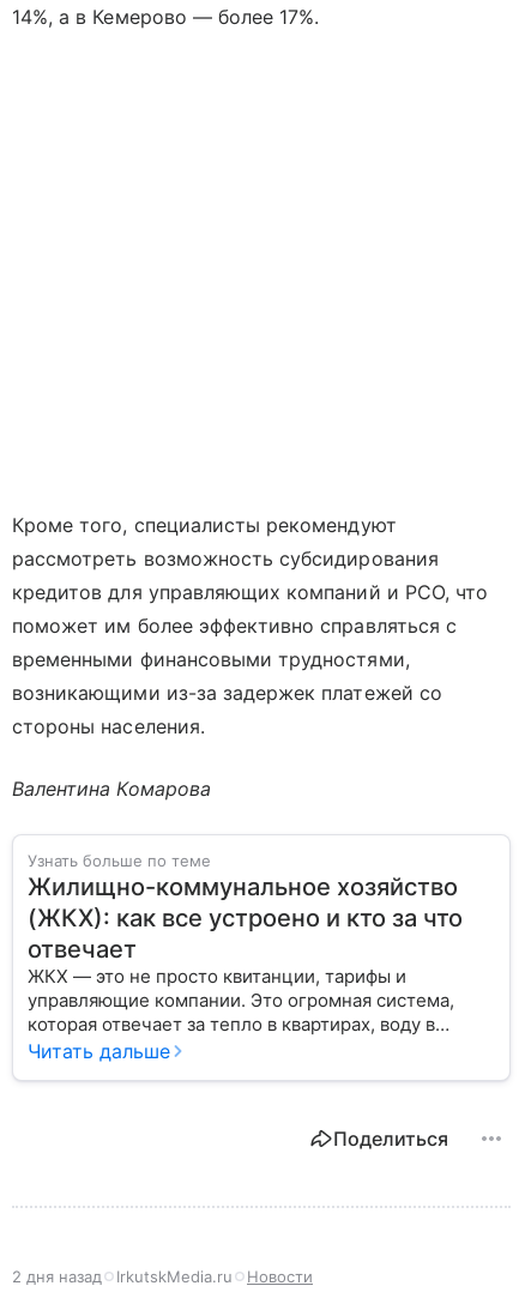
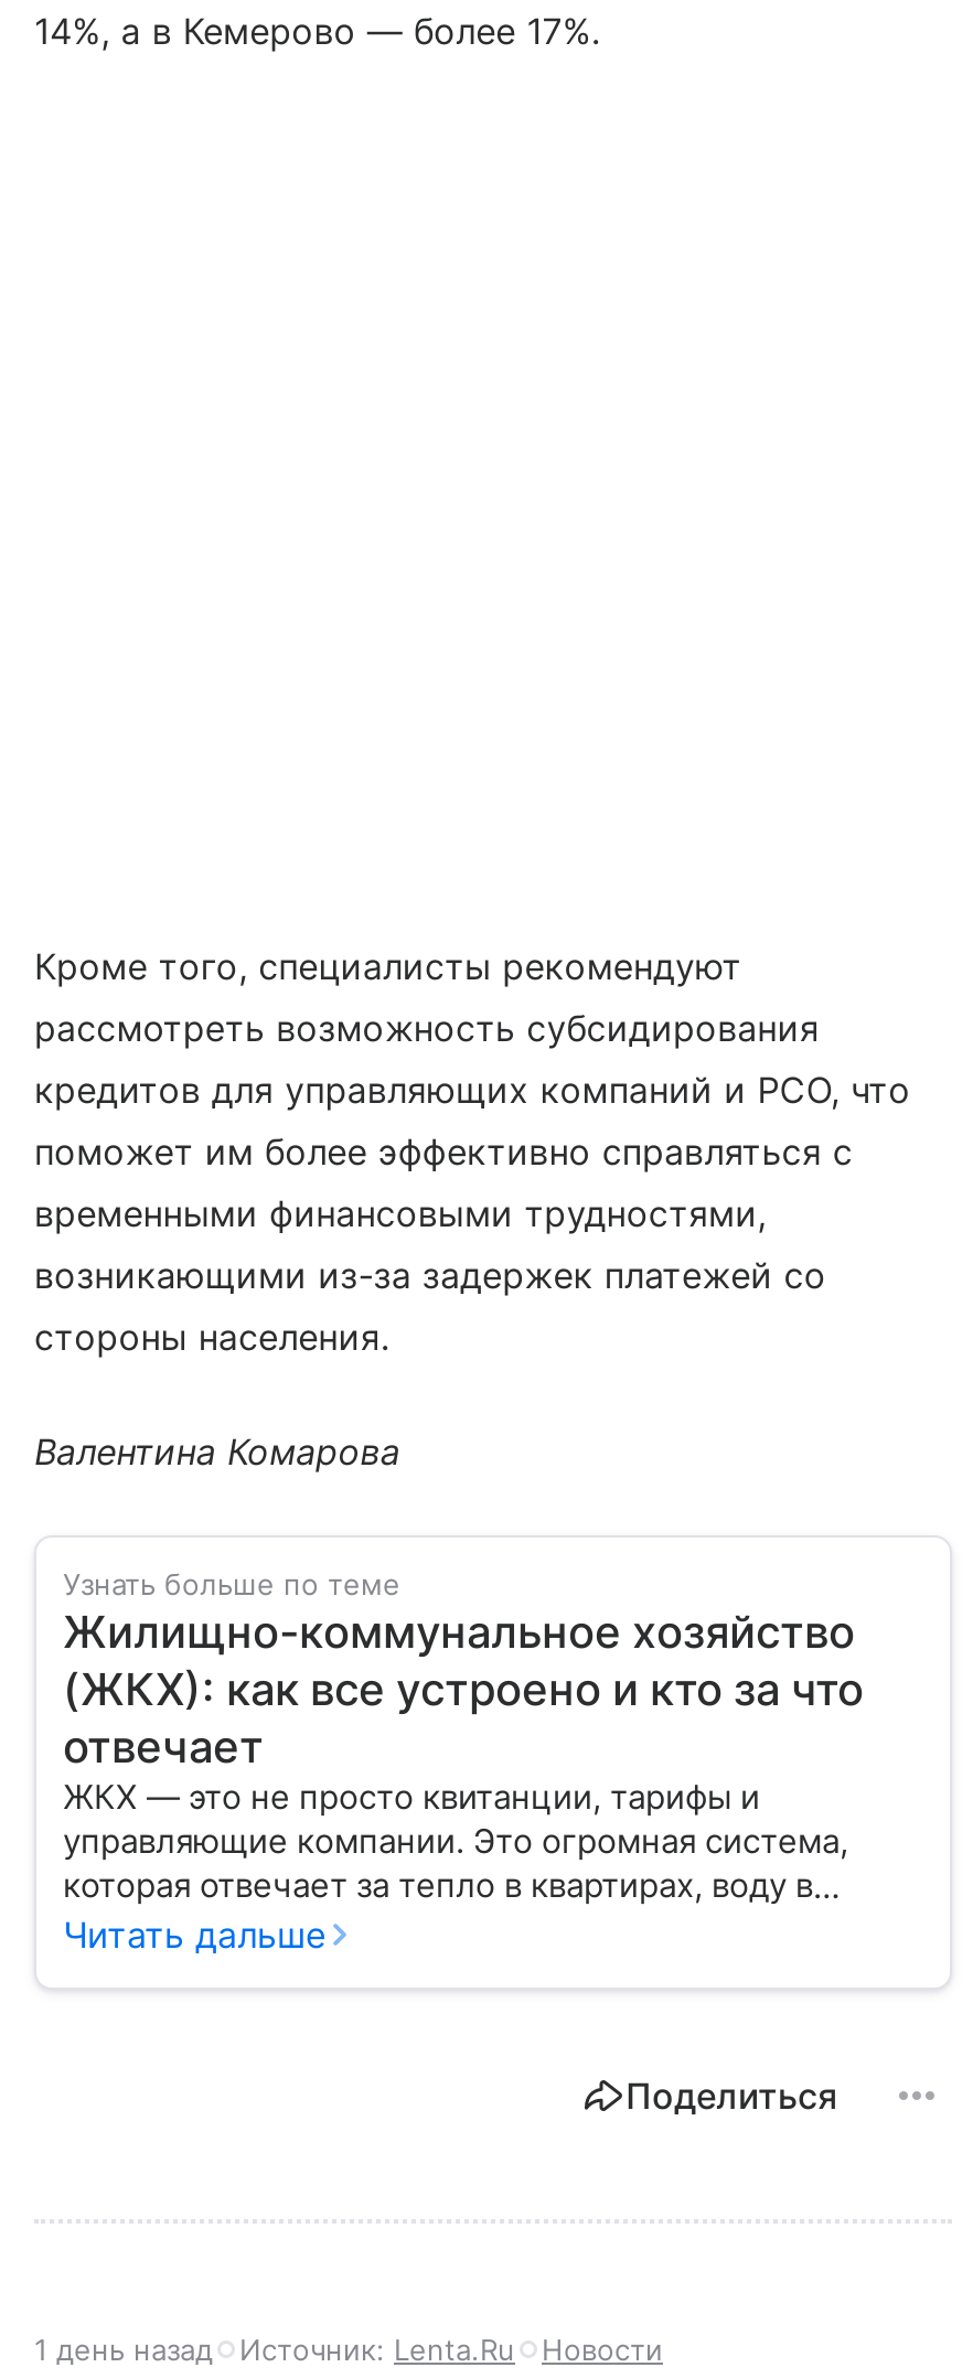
- 2 дня назад
- IrkutskMedia.ru
+ 1 день назад
+ Источник: Lenta.Ru
